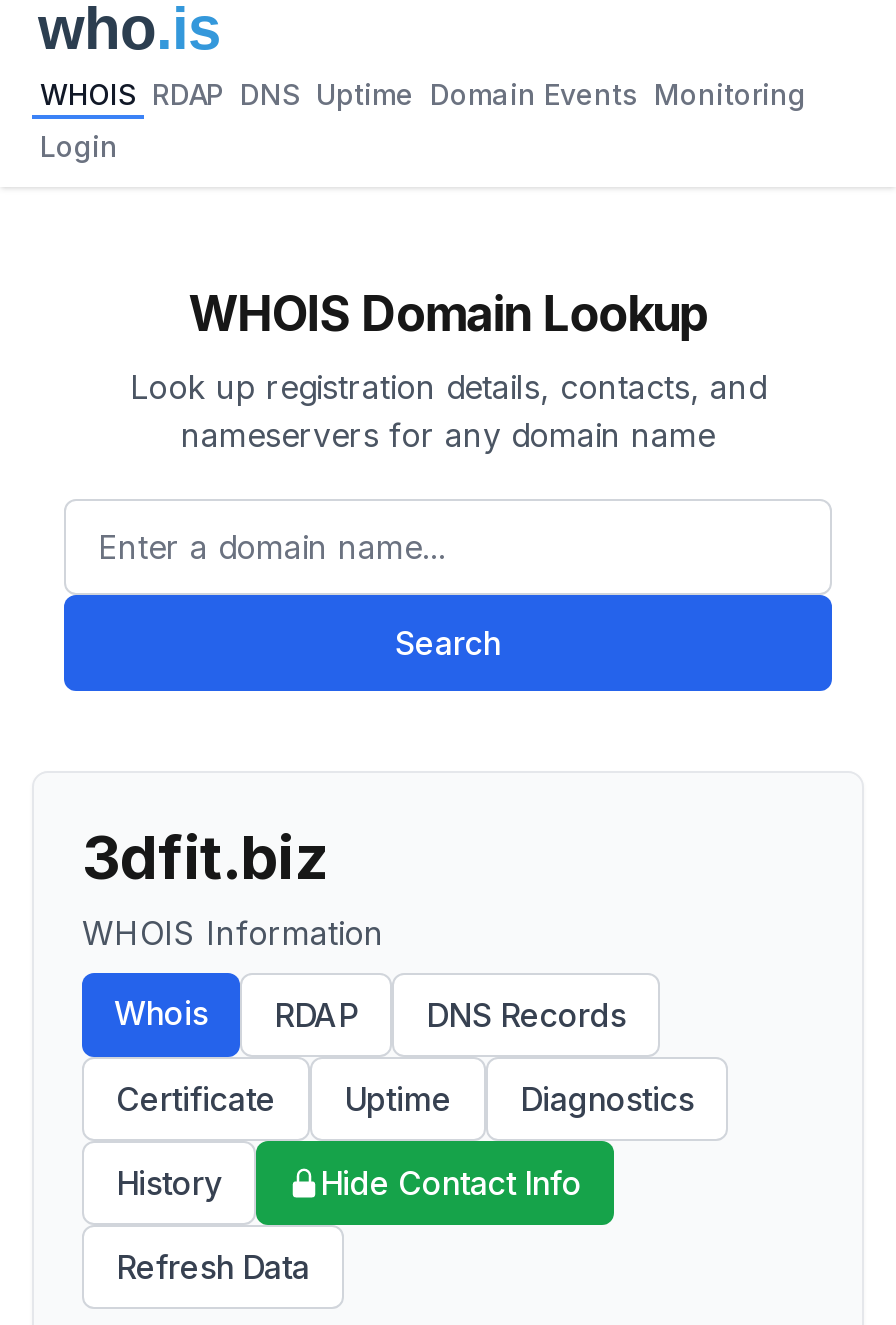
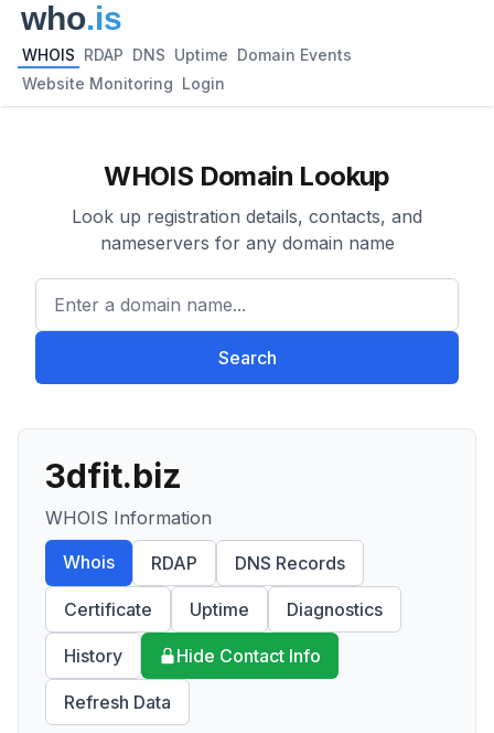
- WHOIS RDAP DNS Uptime Domain Events Monitoring
+ WHOIS RDAP DNS Uptime Domain Events

- Login
+ Website Monitoring Login
